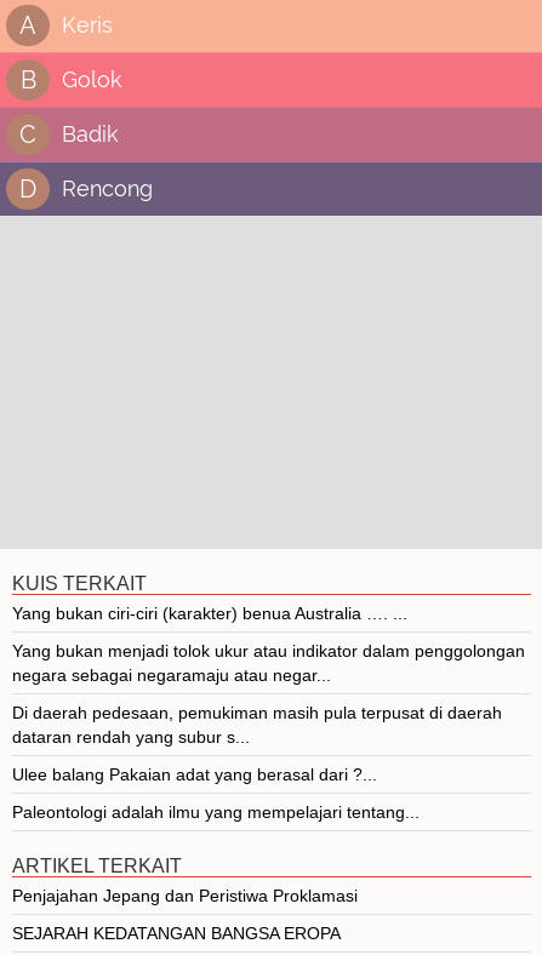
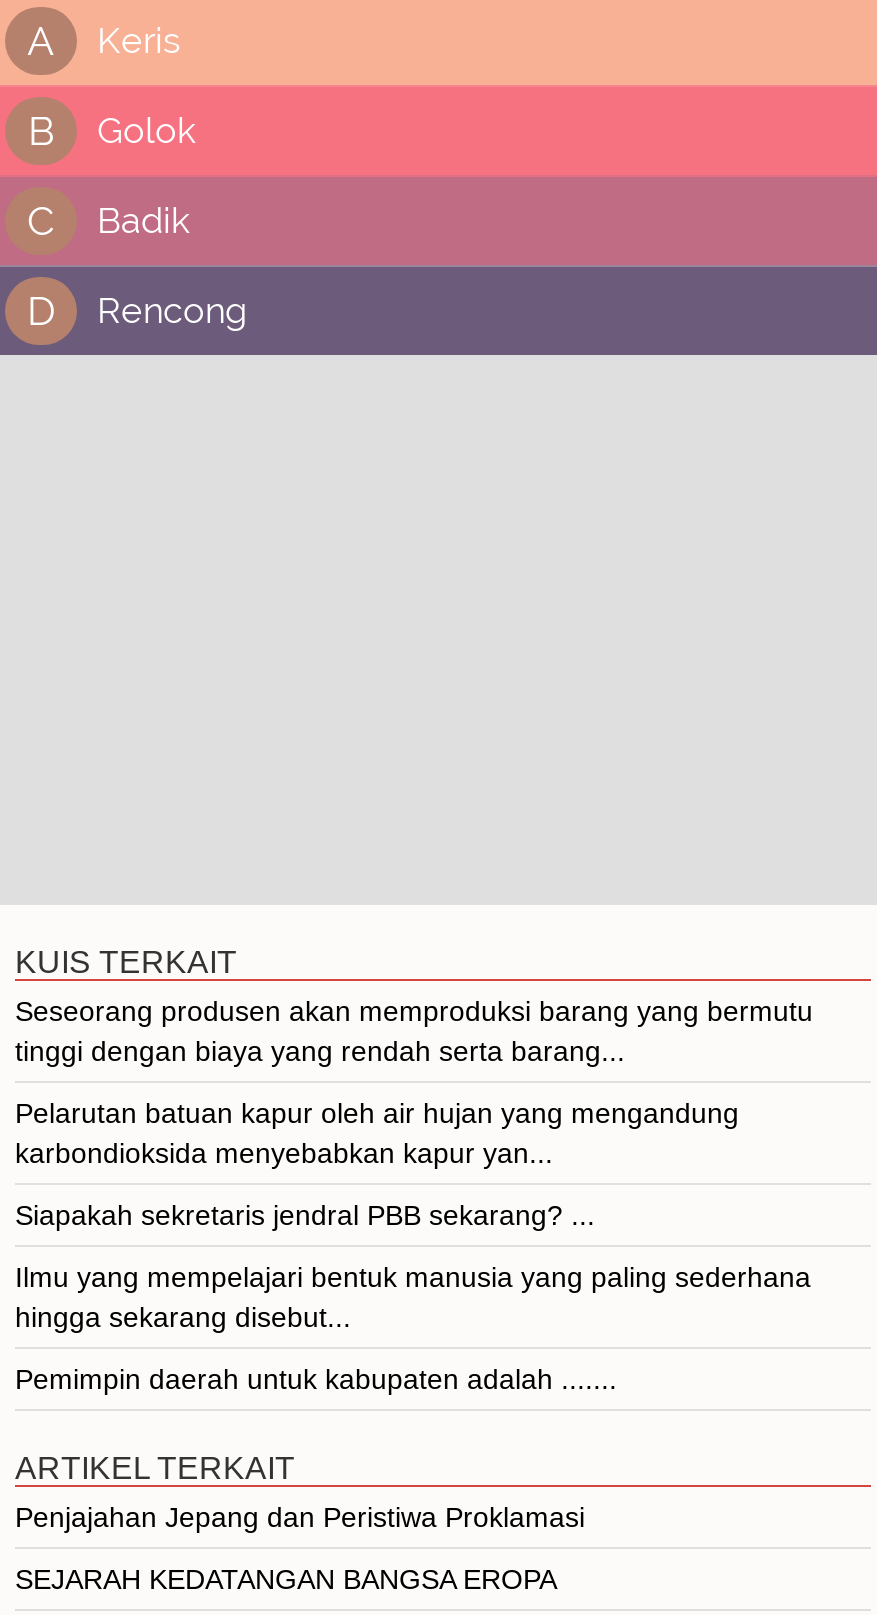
- Yang bukan ciri-ciri (karakter) benua Australia …. ...
+ Seseorang produsen akan memproduksi barang yang bermutu
+ tinggi dengan biaya yang rendah serta barang...

- Yang bukan menjadi tolok ukur atau indikator dalam penggolongan
- negara sebagai negaramaju atau negar...
+ Pelarutan batuan kapur oleh air hujan yang mengandung
+ karbondioksida menyebabkan kapur yan...

- Di daerah pedesaan, pemukiman masih pula terpusat di daerah
- dataran rendah yang subur s...
+ Siapakah sekretaris jendral PBB sekarang? ...

- Ulee balang Pakaian adat yang berasal dari ?...
+ Ilmu yang mempelajari bentuk manusia yang paling sederhana
+ hingga sekarang disebut...

- Paleontologi adalah ilmu yang mempelajari tentang...
+ Pemimpin daerah untuk kabupaten adalah .......
